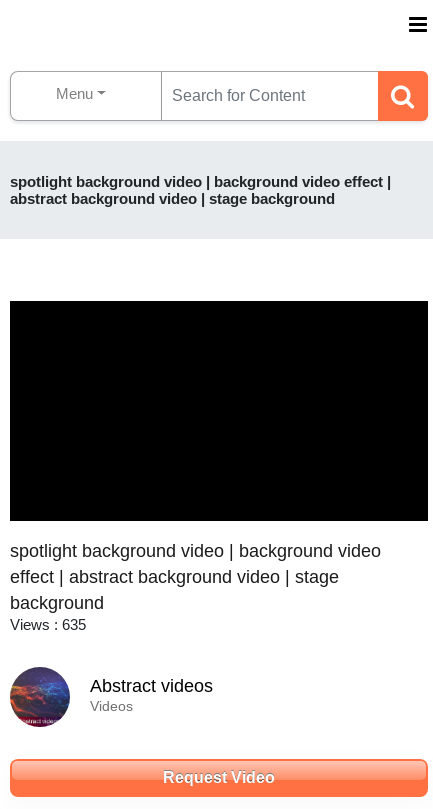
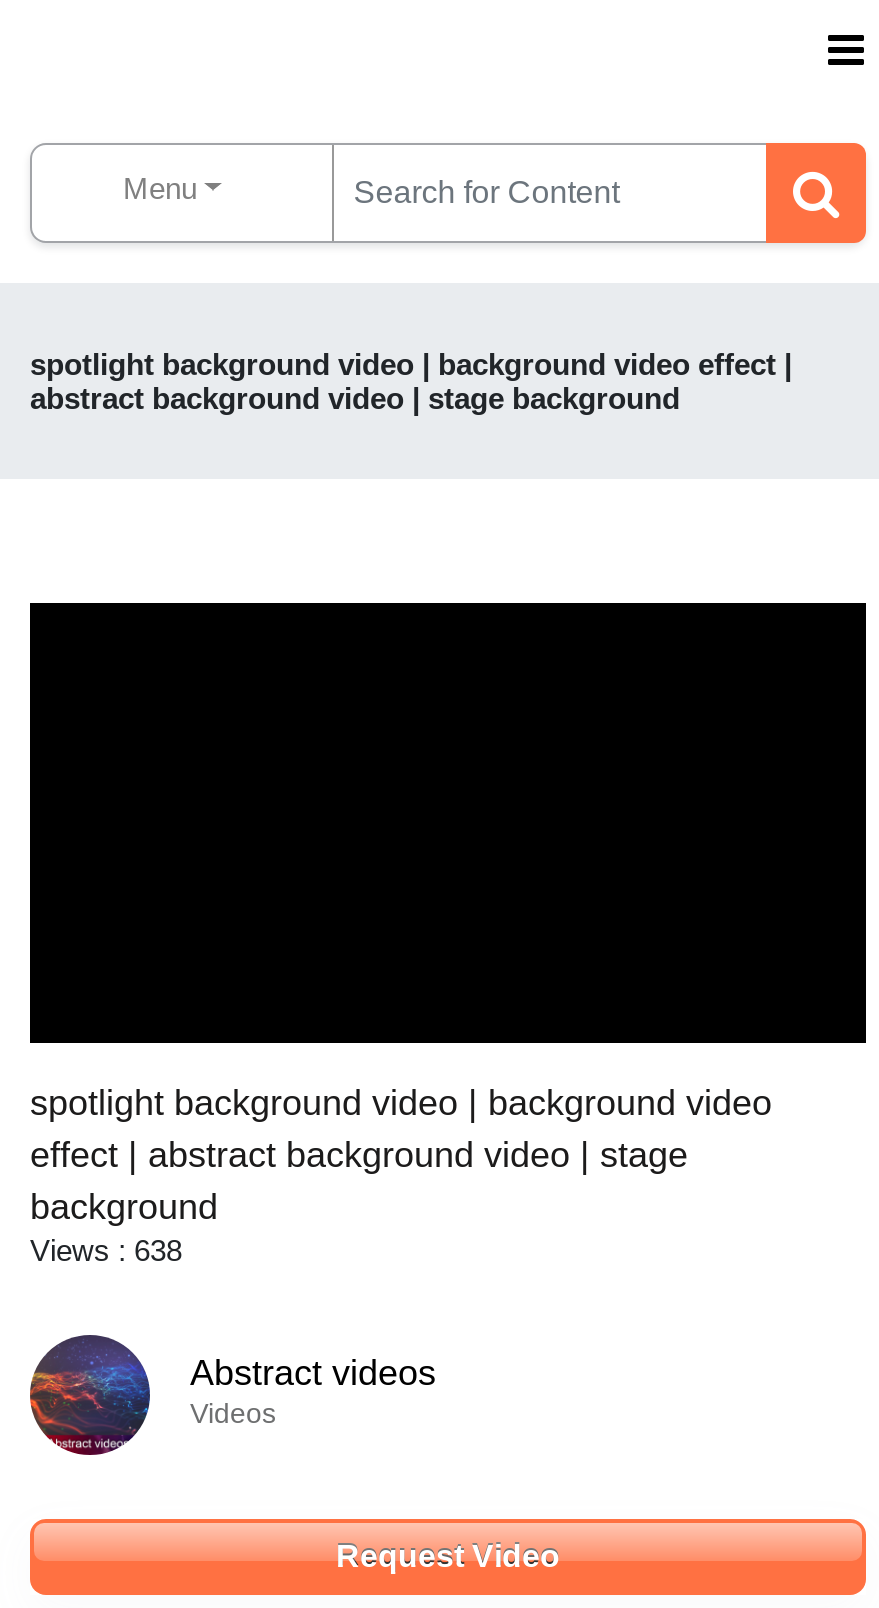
- Views : 635
+ Views : 638
